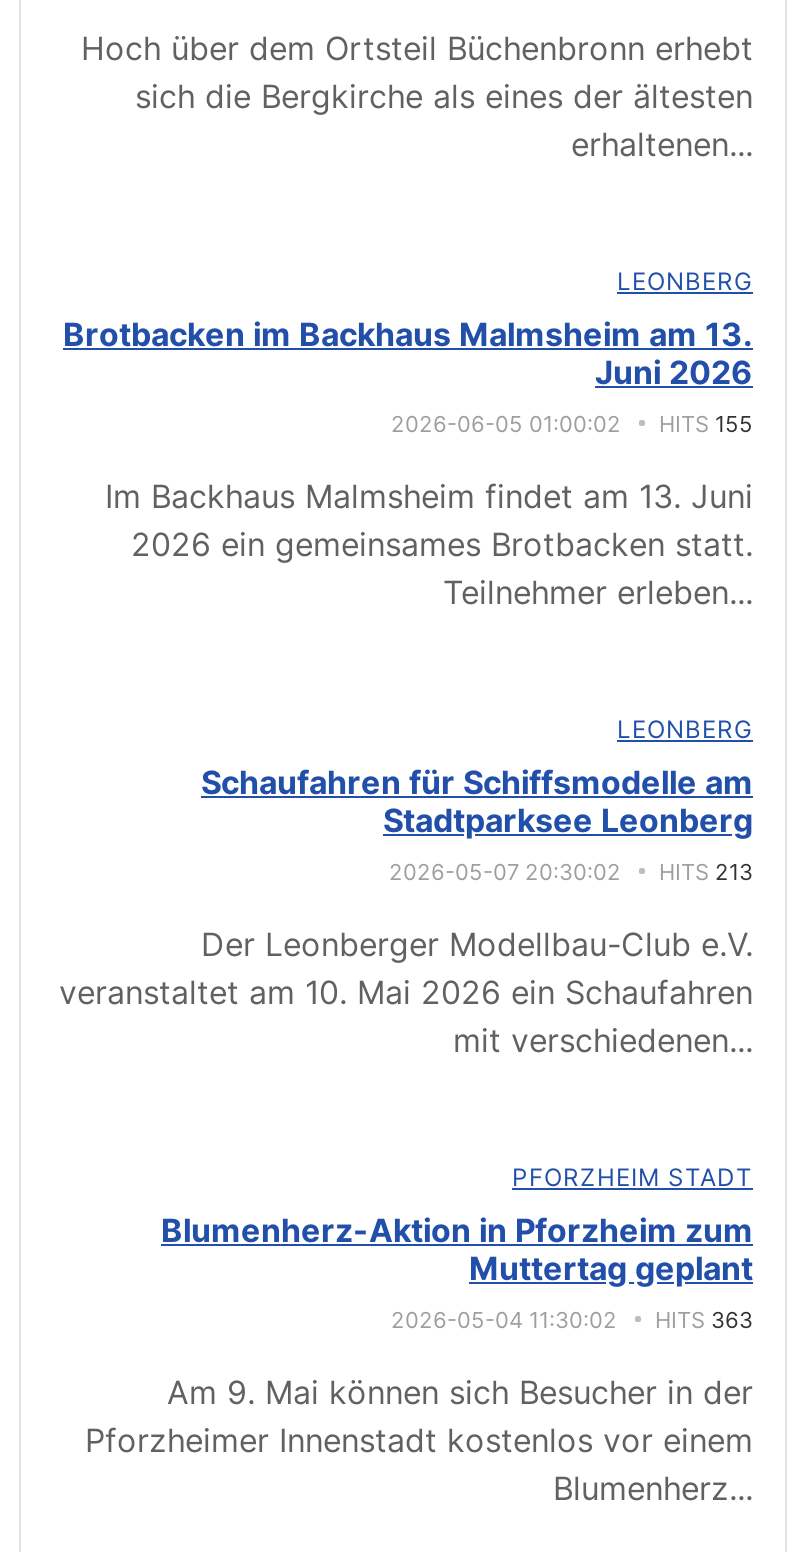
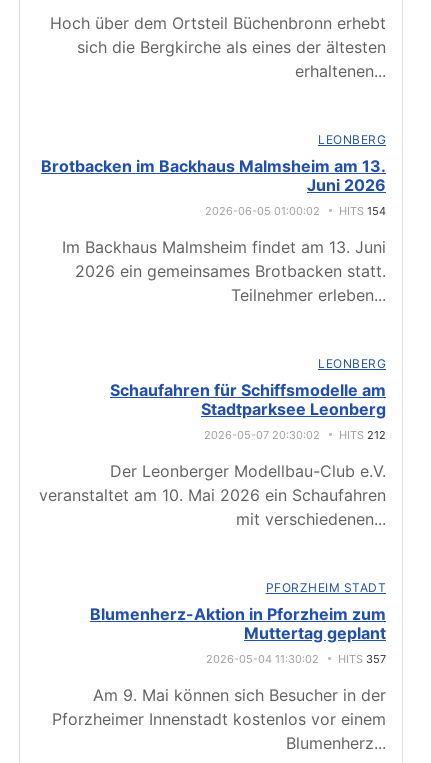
- 2026-06-05 01:00:02 HITS 155
+ 2026-06-05 01:00:02 HITS 154

- 2026-05-07 20:30:02 HITS 213
+ 2026-05-07 20:30:02 HITS 212

- 2026-05-04 11:30:02 HITS 363
+ 2026-05-04 11:30:02 HITS 357
